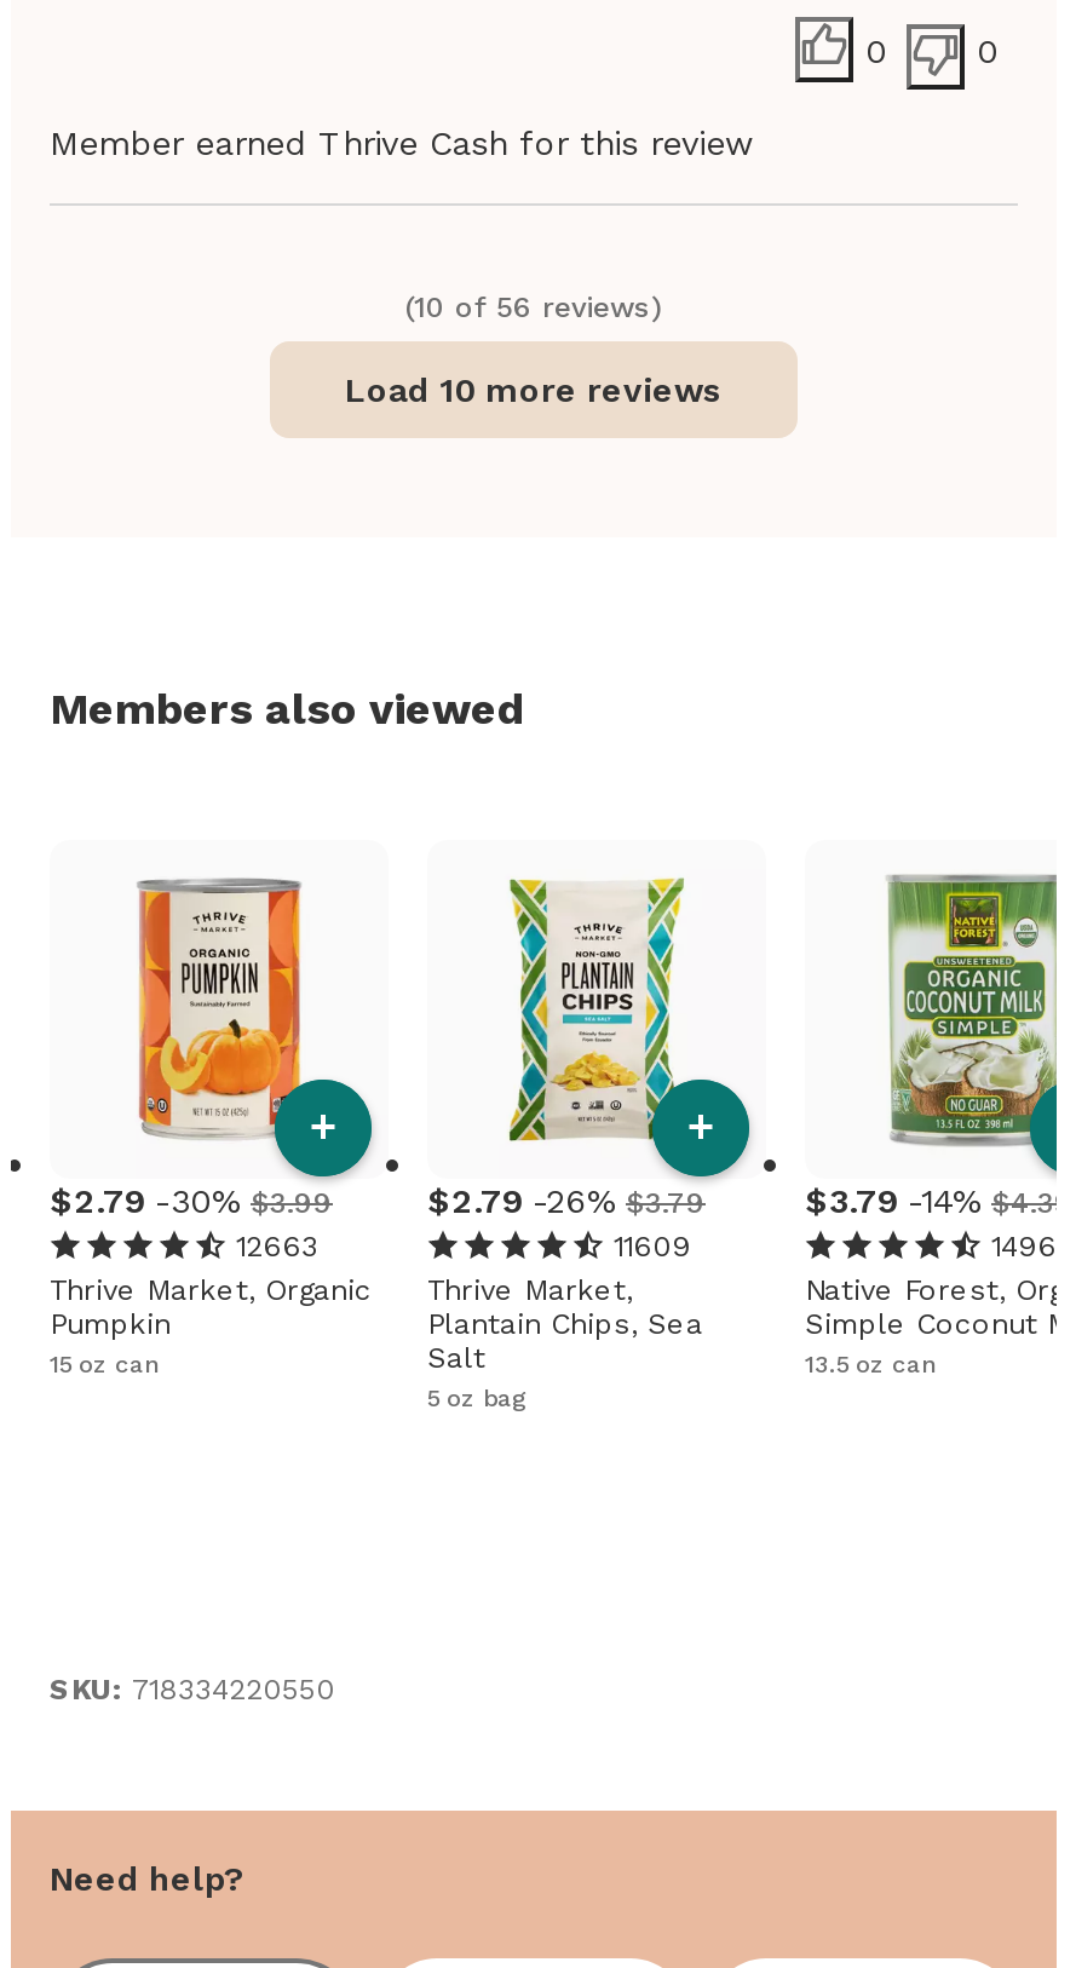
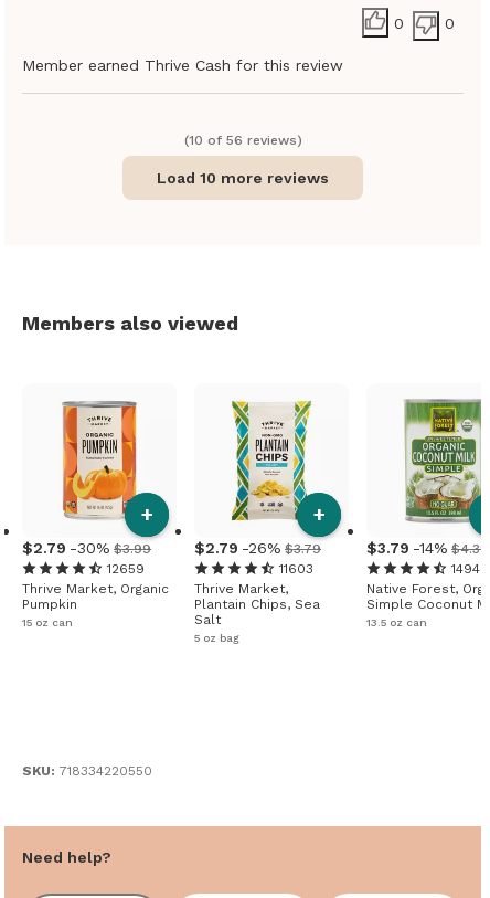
- 12663
+ 12659

- 11609
+ 11603

- 1496
+ 1494
